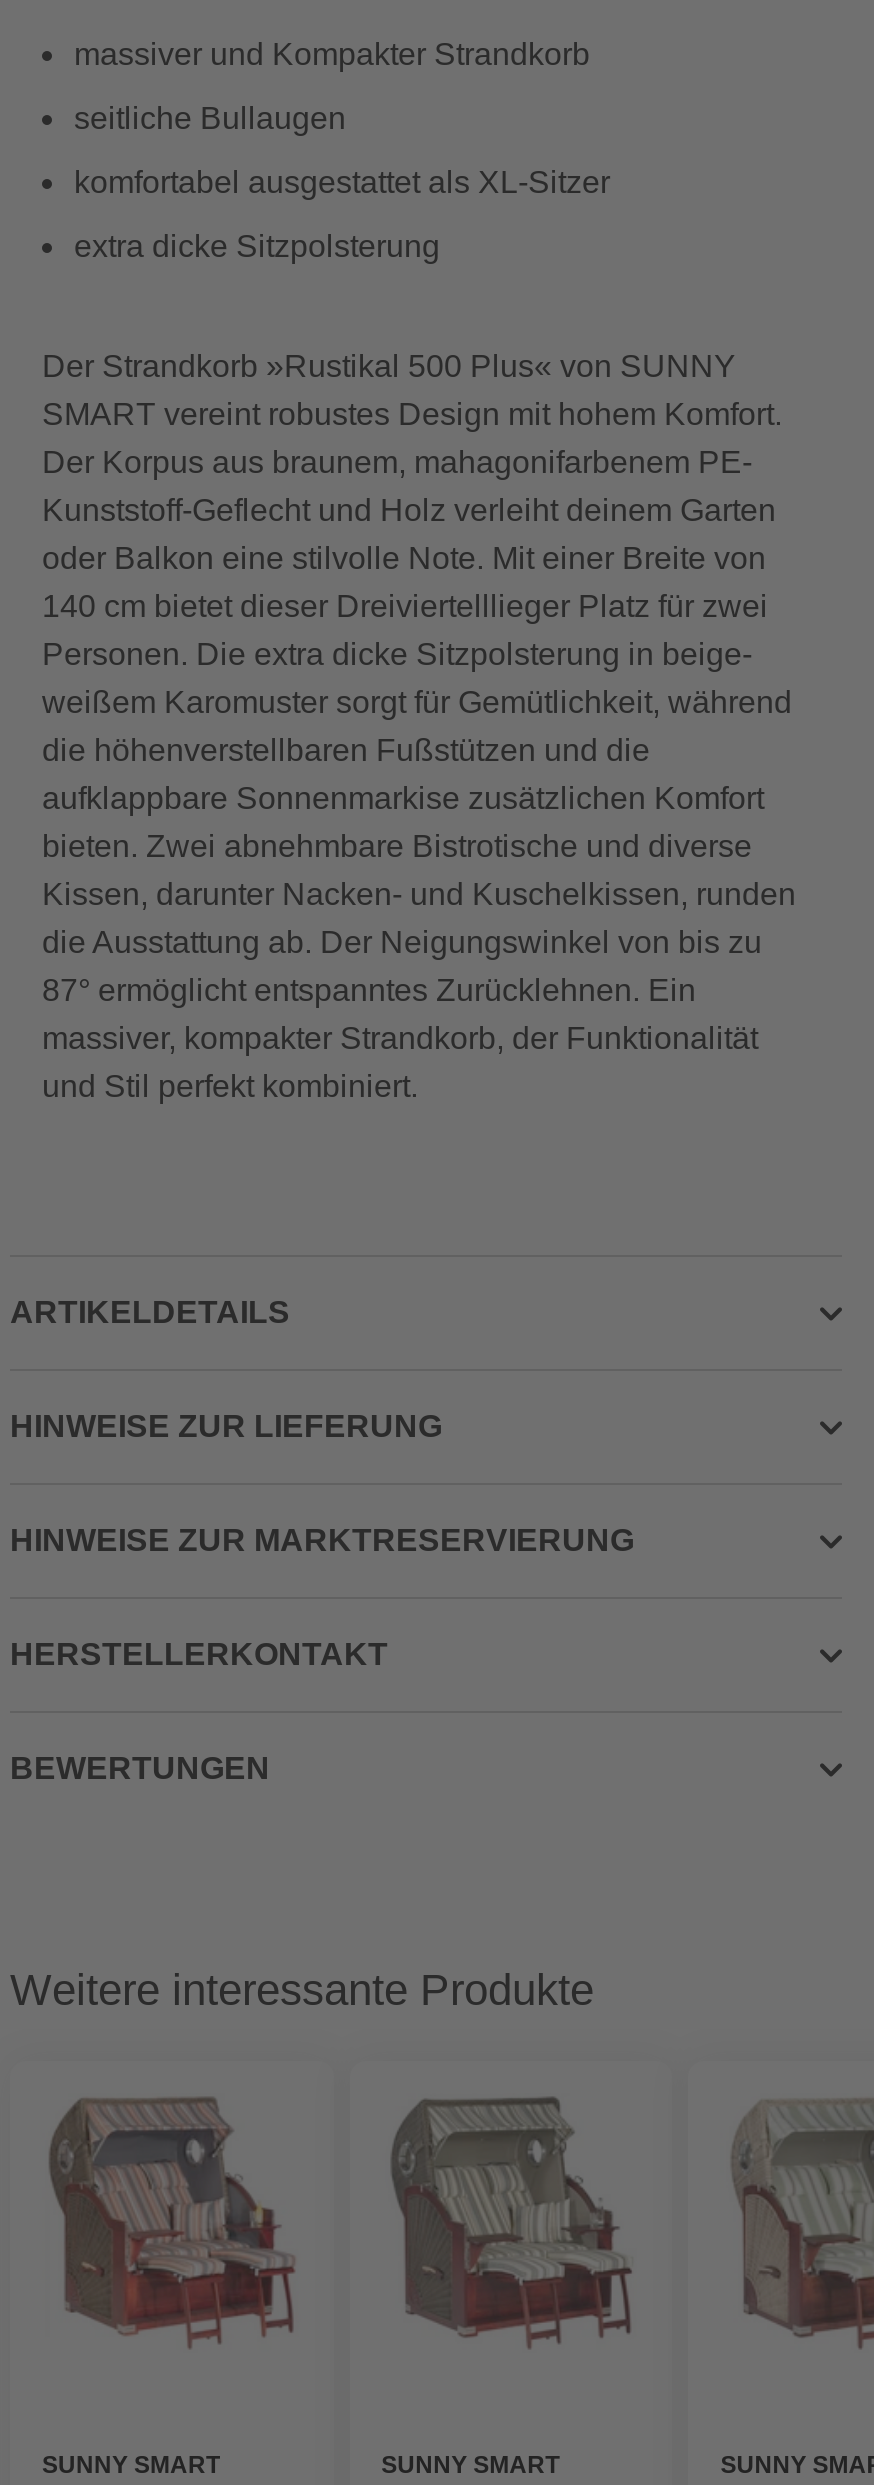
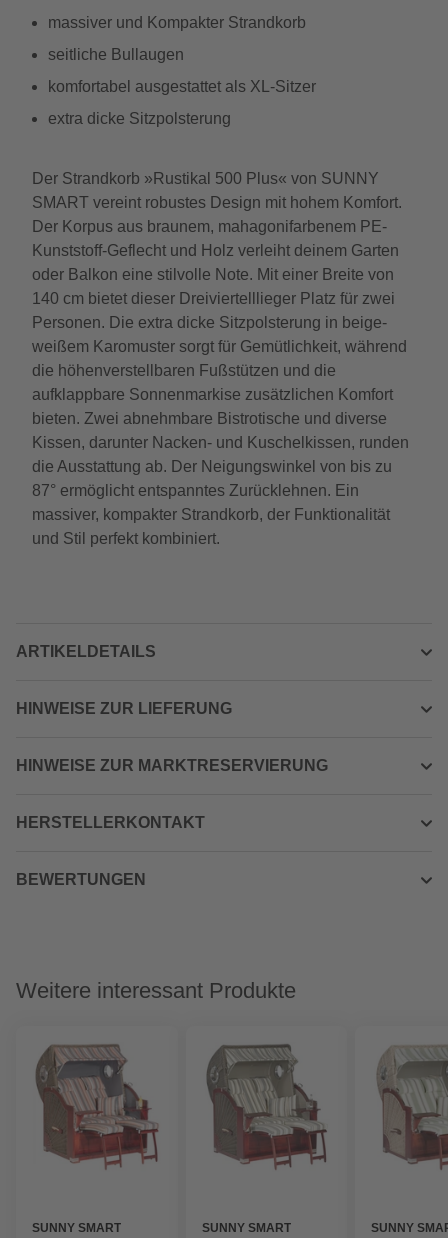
- Weitere interessante Produkte
+ Weitere interessant Produkte
